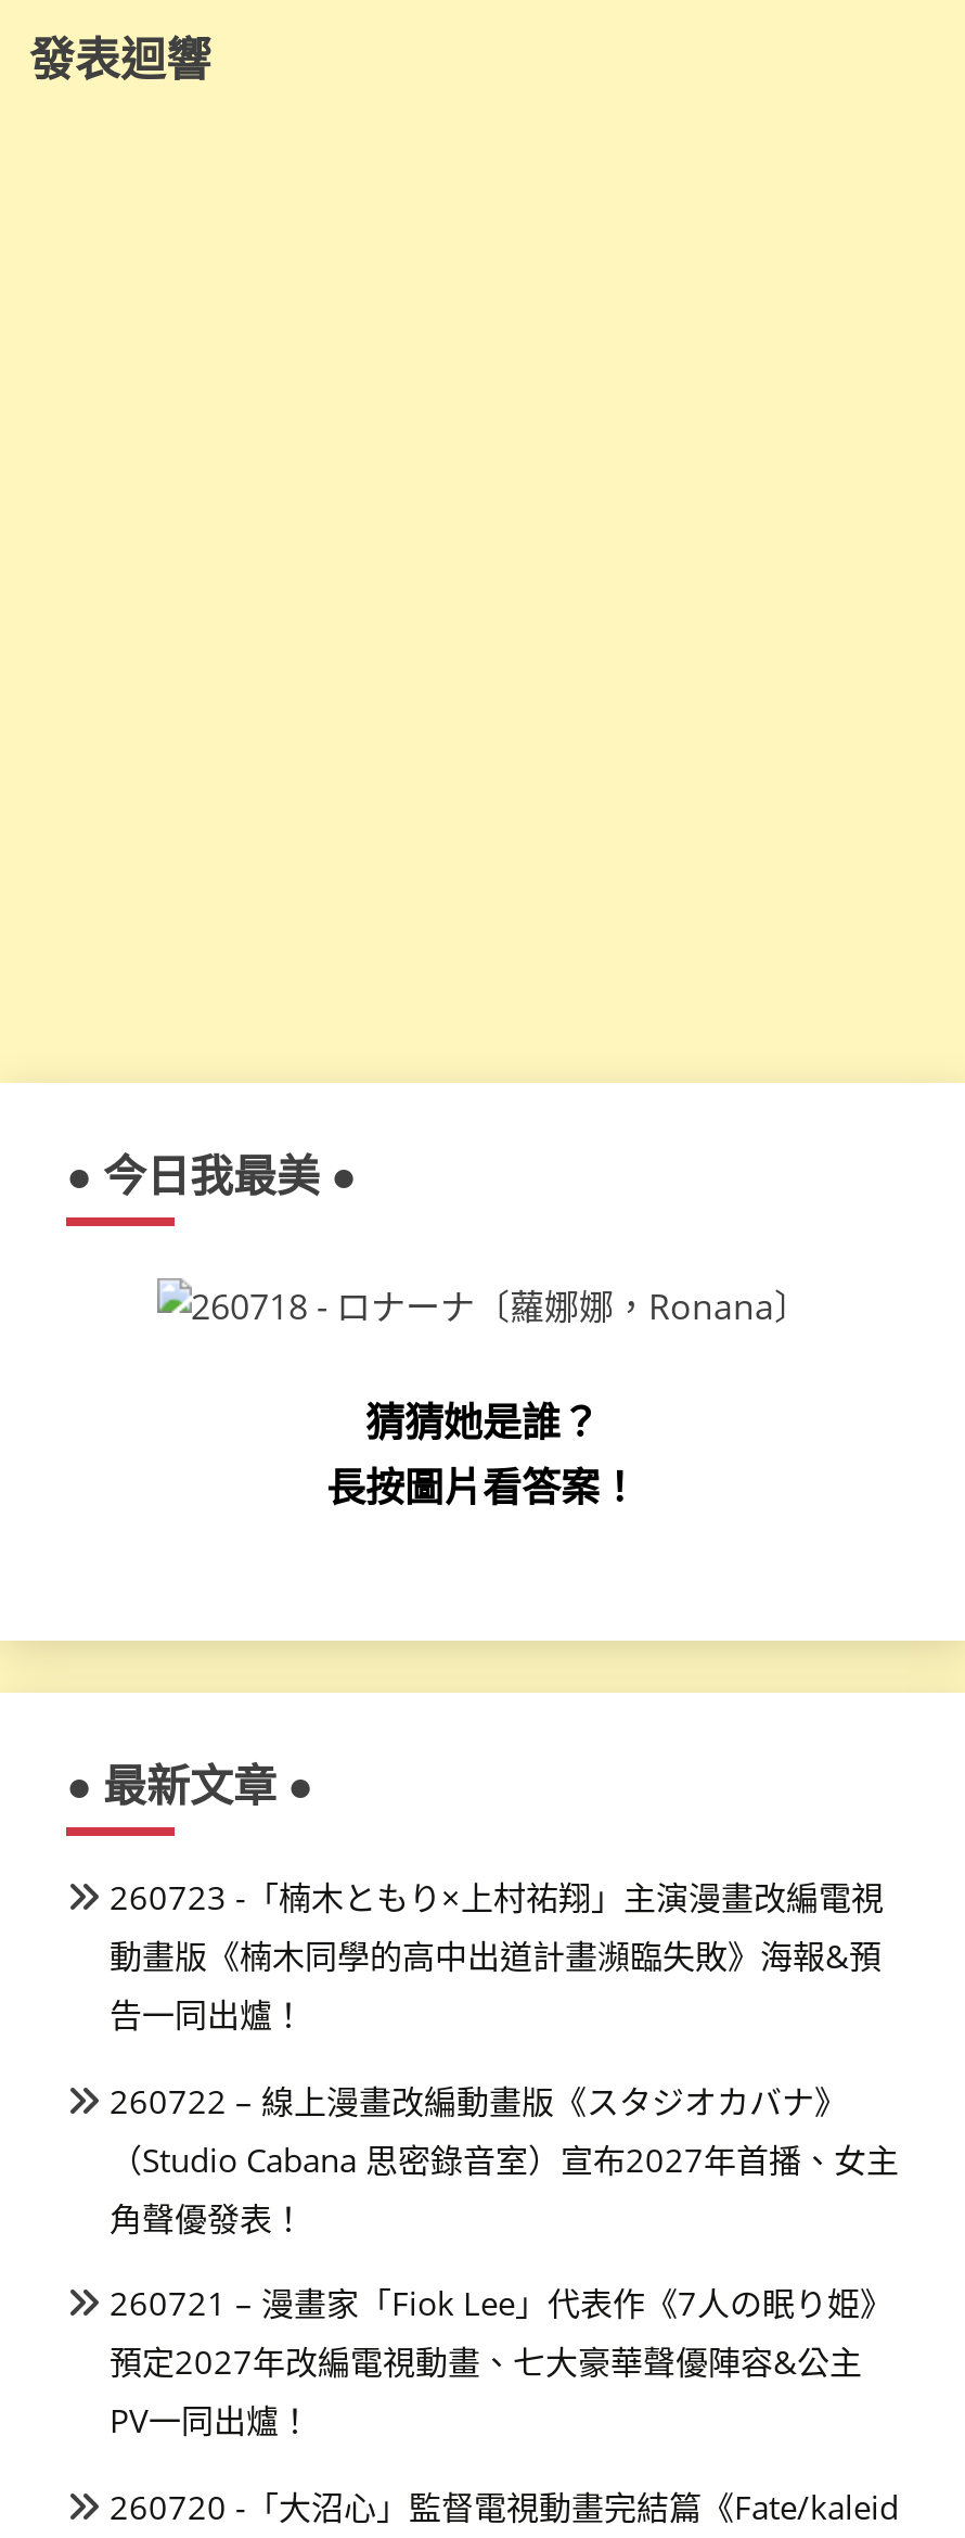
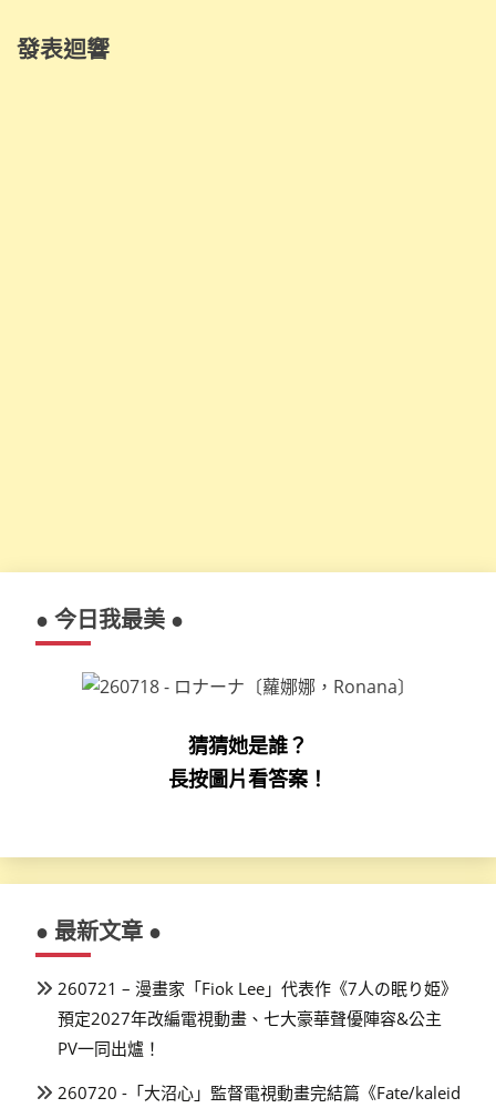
- 260723 -「楠木ともり×上村祐翔」主演漫畫改編電視
- 動畫版《楠木同學的高中出道計畫瀕臨失敗》海報&預
- 告一同出爐！
- 260722 – 線上漫畫改編動畫版《スタジオカバナ》
- （Studio Cabana 思密錄音室）宣布2027年首播、女主
- 角聲優發表！
